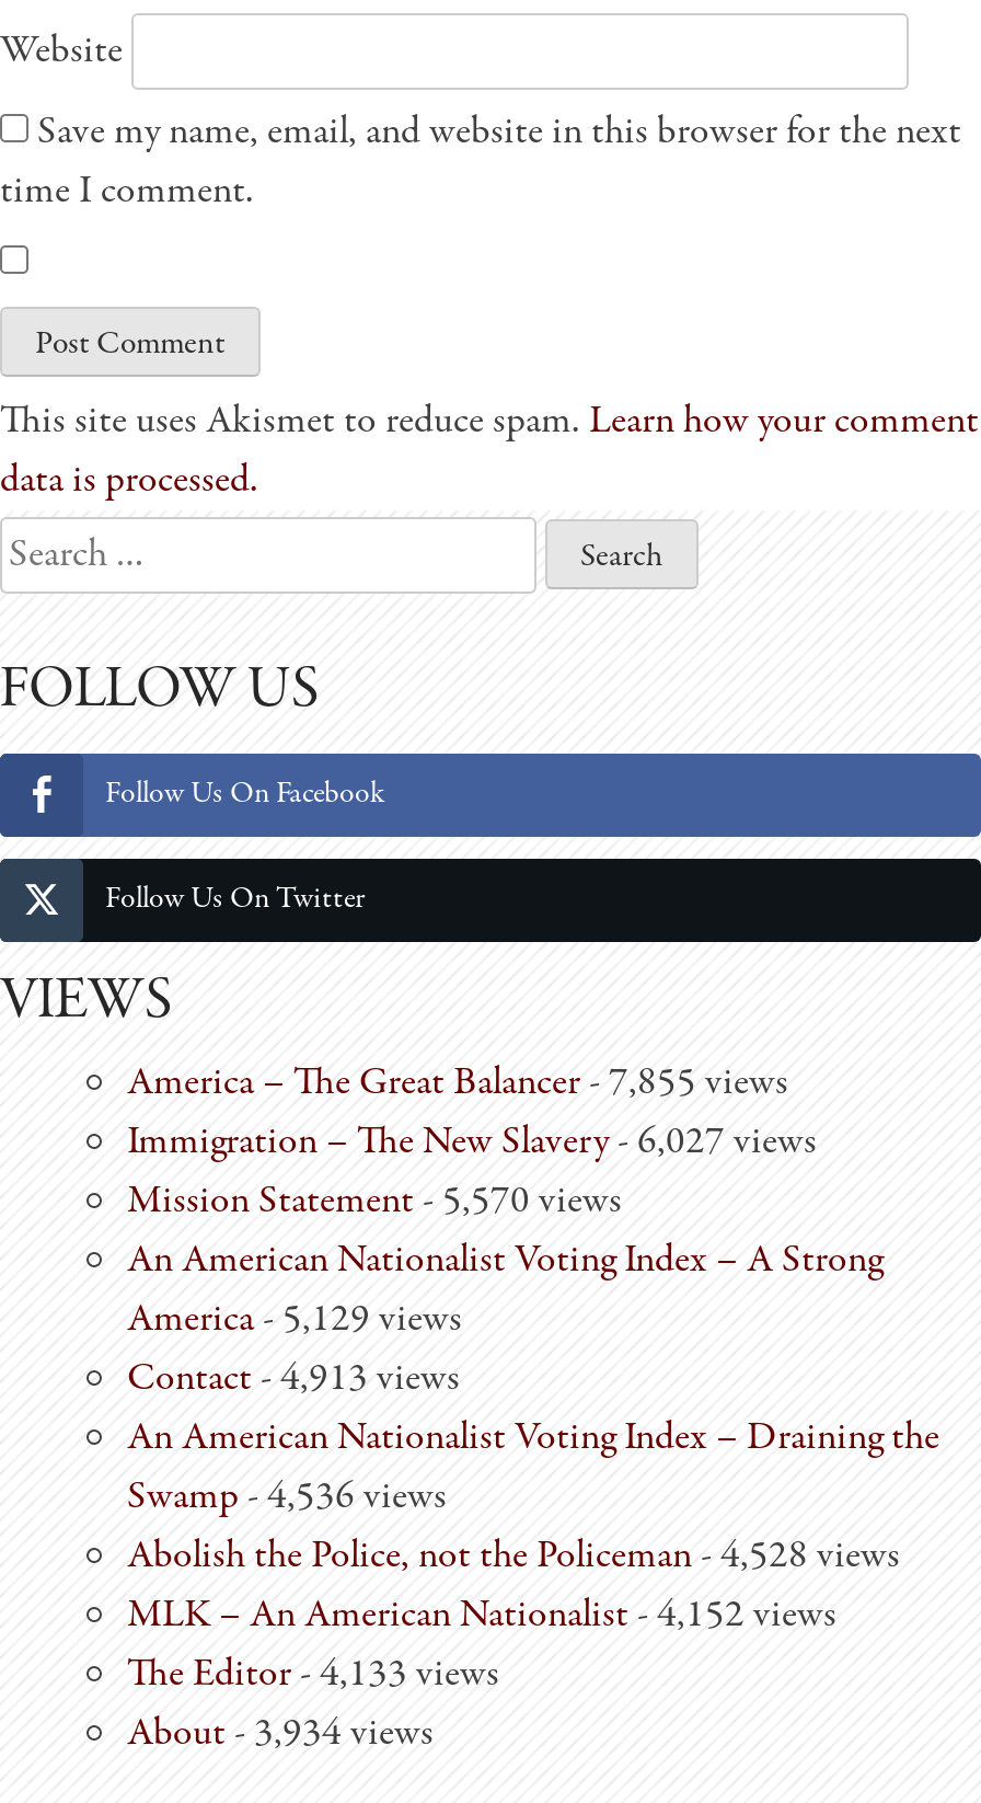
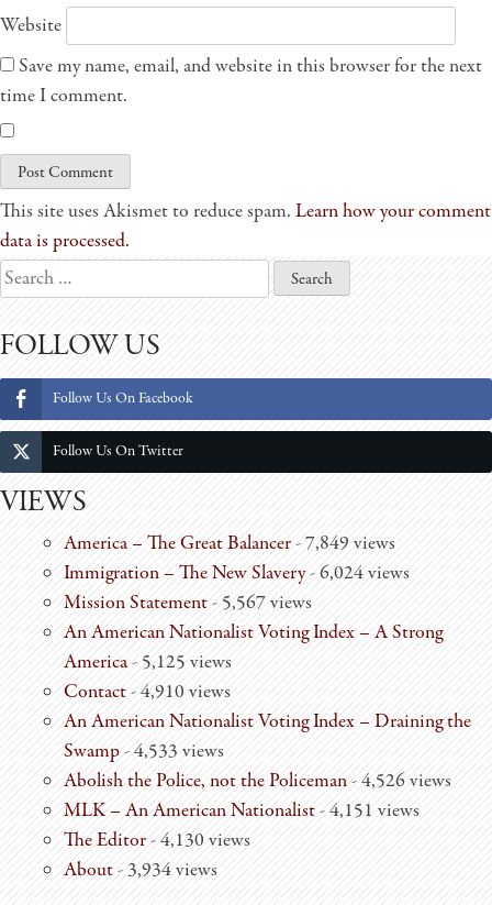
- America – The Great Balancer - 7,855 views
+ America – The Great Balancer - 7,849 views

- Immigration – The New Slavery- 6,027 views
+ Immigration – The New Slavery- 6,024 views

- Mission Statement - 5,570 views
+ Mission Statement - 5,567 views

- America - 5,129 views
+ America - 5,125 views

- Contact - 4,913 views
+ Contact - 4,910 views

- Swamp - 4,536 views
+ Swamp - 4,533 views

- Abolish the Police, not the Policeman - 4,528 views
+ Abolish the Police, not the Policeman - 4,526 views

- MLK – An American Nationalist - 4,152 views
+ MLK – An American Nationalist - 4,151 views

- The Editor - 4,133 views
+ The Editor - 4,130 views
